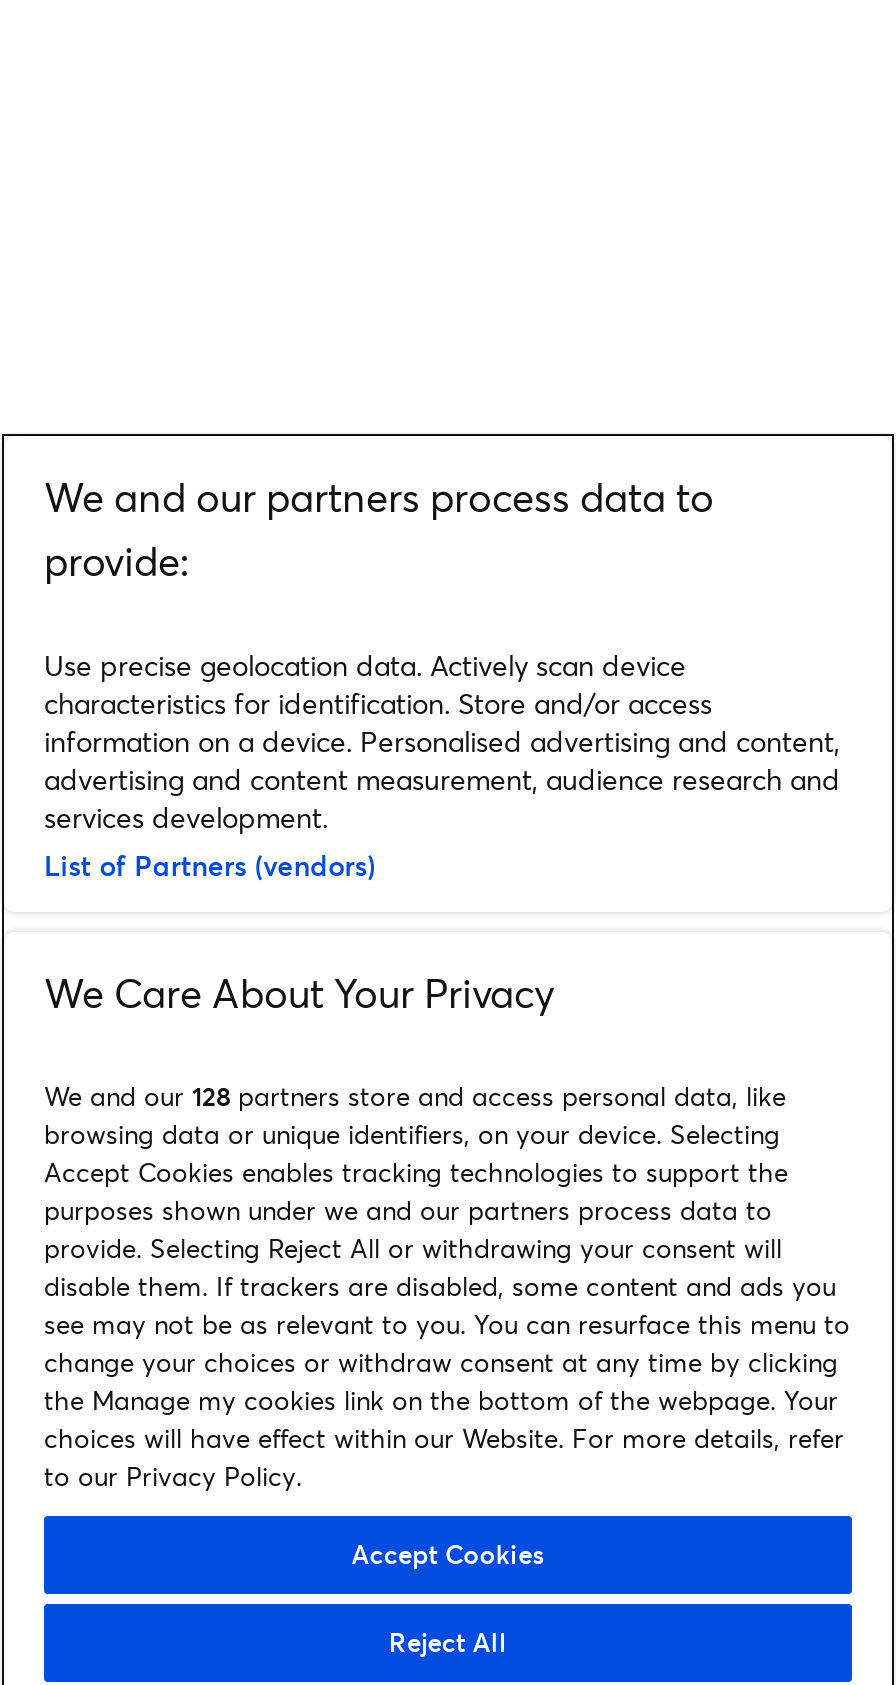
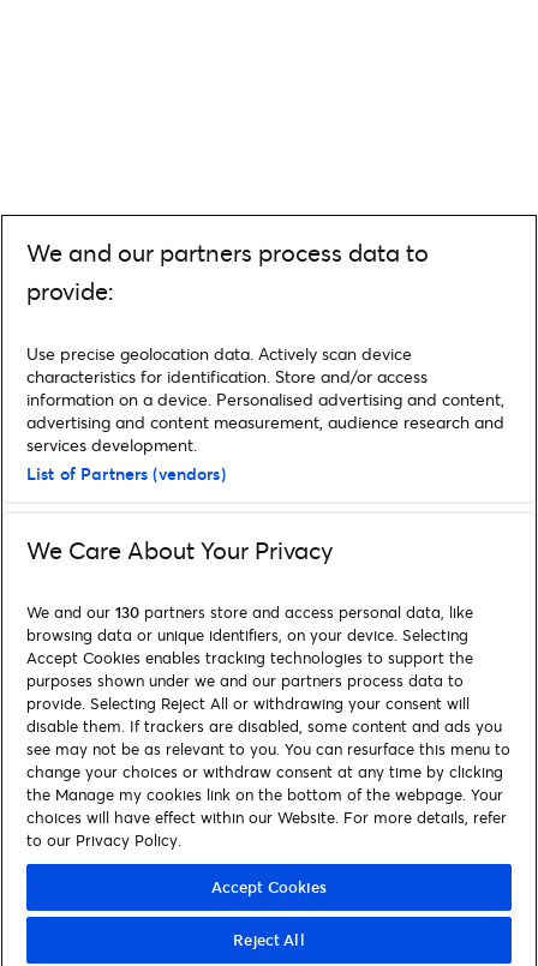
- We and our 128 partners store and access personal data, like
+ We and our 130 partners store and access personal data, like
